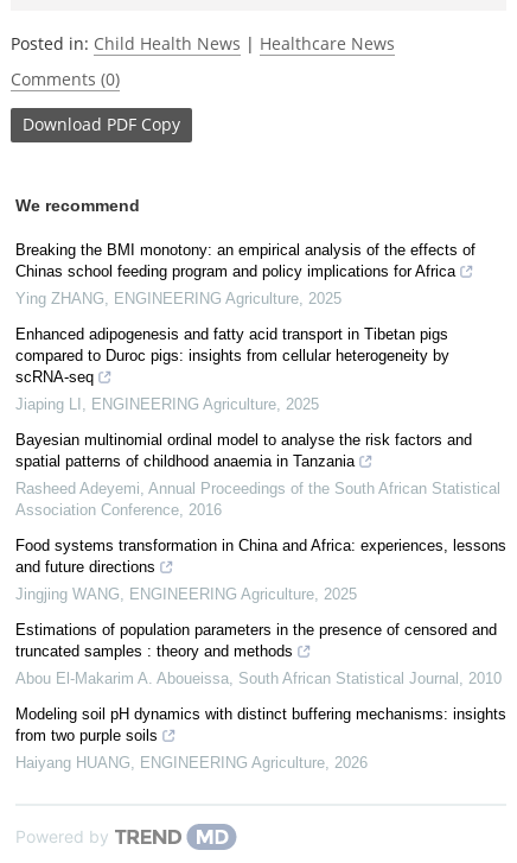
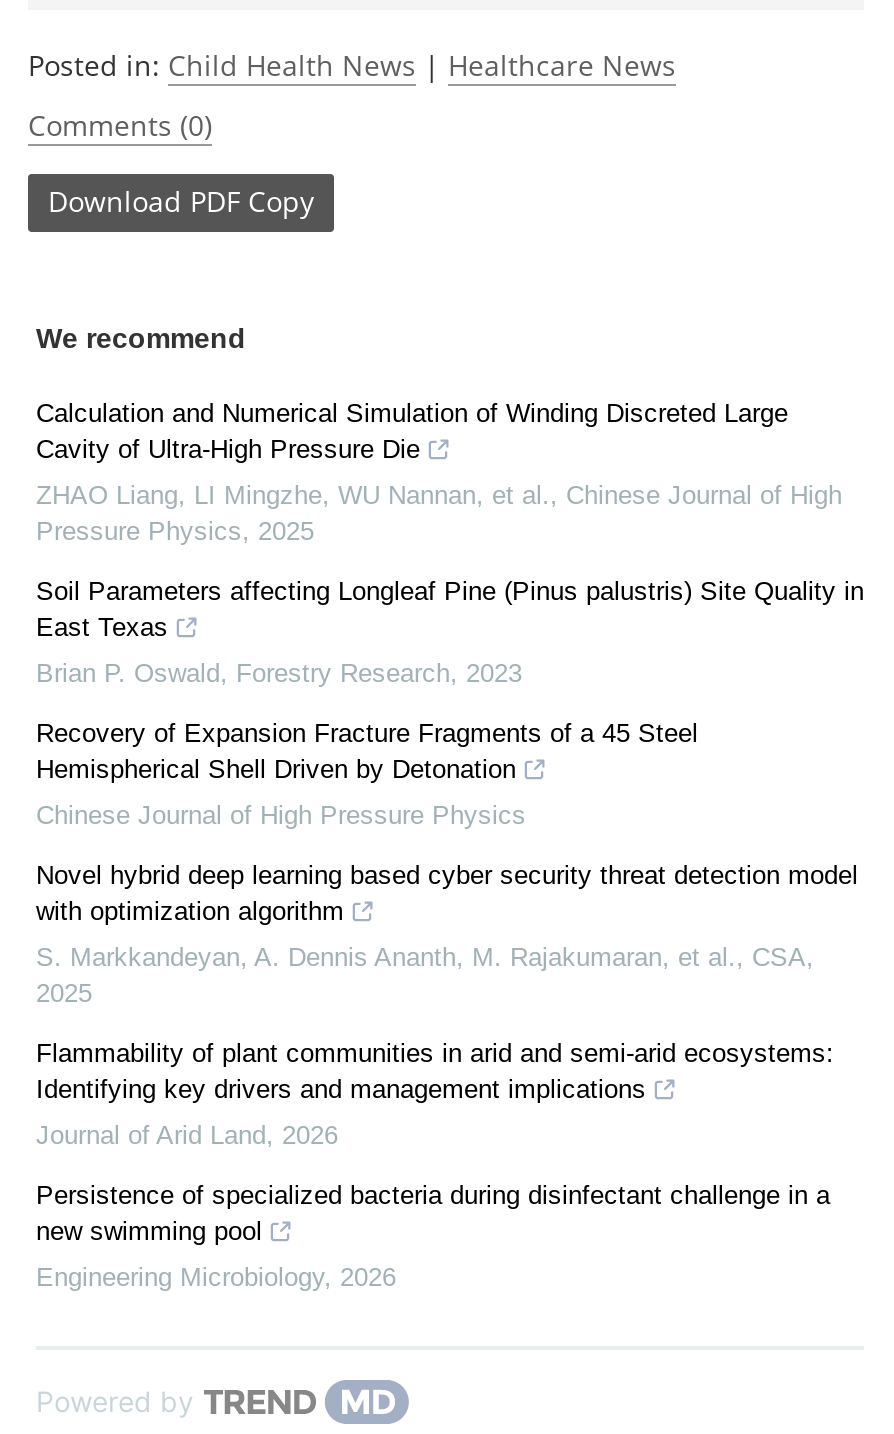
- Breaking the BMI monotony: an empirical analysis of the effects of
- Chinas school feeding program and policy implications for Africa
+ Calculation and Numerical Simulation of Winding Discreted Large
+ Cavity of Ultra-High Pressure Die

- Ying ZHANG, ENGINEERING Agriculture, 2025
+ ZHAO Liang, LI Mingzhe, WU Nannan, et al., Chinese Journal of High
+ Pressure Physics, 2025

- Enhanced adipogenesis and fatty acid transport in Tibetan pigs
- compared to Duroc pigs: insights from cellular heterogeneity by
- scRNA-seq
+ Soil Parameters affecting Longleaf Pine (Pinus palustris) Site Quality in
+ East Texas

- Jiaping LI, ENGINEERING Agriculture, 2025
+ Brian P. Oswald, Forestry Research, 2023

- Bayesian multinomial ordinal model to analyse the risk factors and
- spatial patterns of childhood anaemia in Tanzania
+ Recovery of Expansion Fracture Fragments of a 45 Steel
+ Hemispherical Shell Driven by Detonation

- Rasheed Adeyemi, Annual Proceedings of the South African Statistical
- Association Conference, 2016
+ Chinese Journal of High Pressure Physics

- Food systems transformation in China and Africa: experiences, lessons
- and future directions
+ Novel hybrid deep learning based cyber security threat detection model
+ with optimization algorithm

- Jingjing WANG, ENGINEERING Agriculture, 2025
+ S. Markkandeyan, A. Dennis Ananth, M. Rajakumaran, et al., CSA,
+ 2025

- Estimations of population parameters in the presence of censored and
- truncated samples : theory and methods
+ Flammability of plant communities in arid and semi-arid ecosystems:
+ Identifying key drivers and management implications

- Abou El-Makarim A. Aboueissa, South African Statistical Journal, 2010
+ Journal of Arid Land, 2026

- Modeling soil pH dynamics with distinct buffering mechanisms: insights
- from two purple soils
+ Persistence of specialized bacteria during disinfectant challenge in a
+ new swimming pool

- Haiyang HUANG, ENGINEERING Agriculture, 2026
+ Engineering Microbiology, 2026
